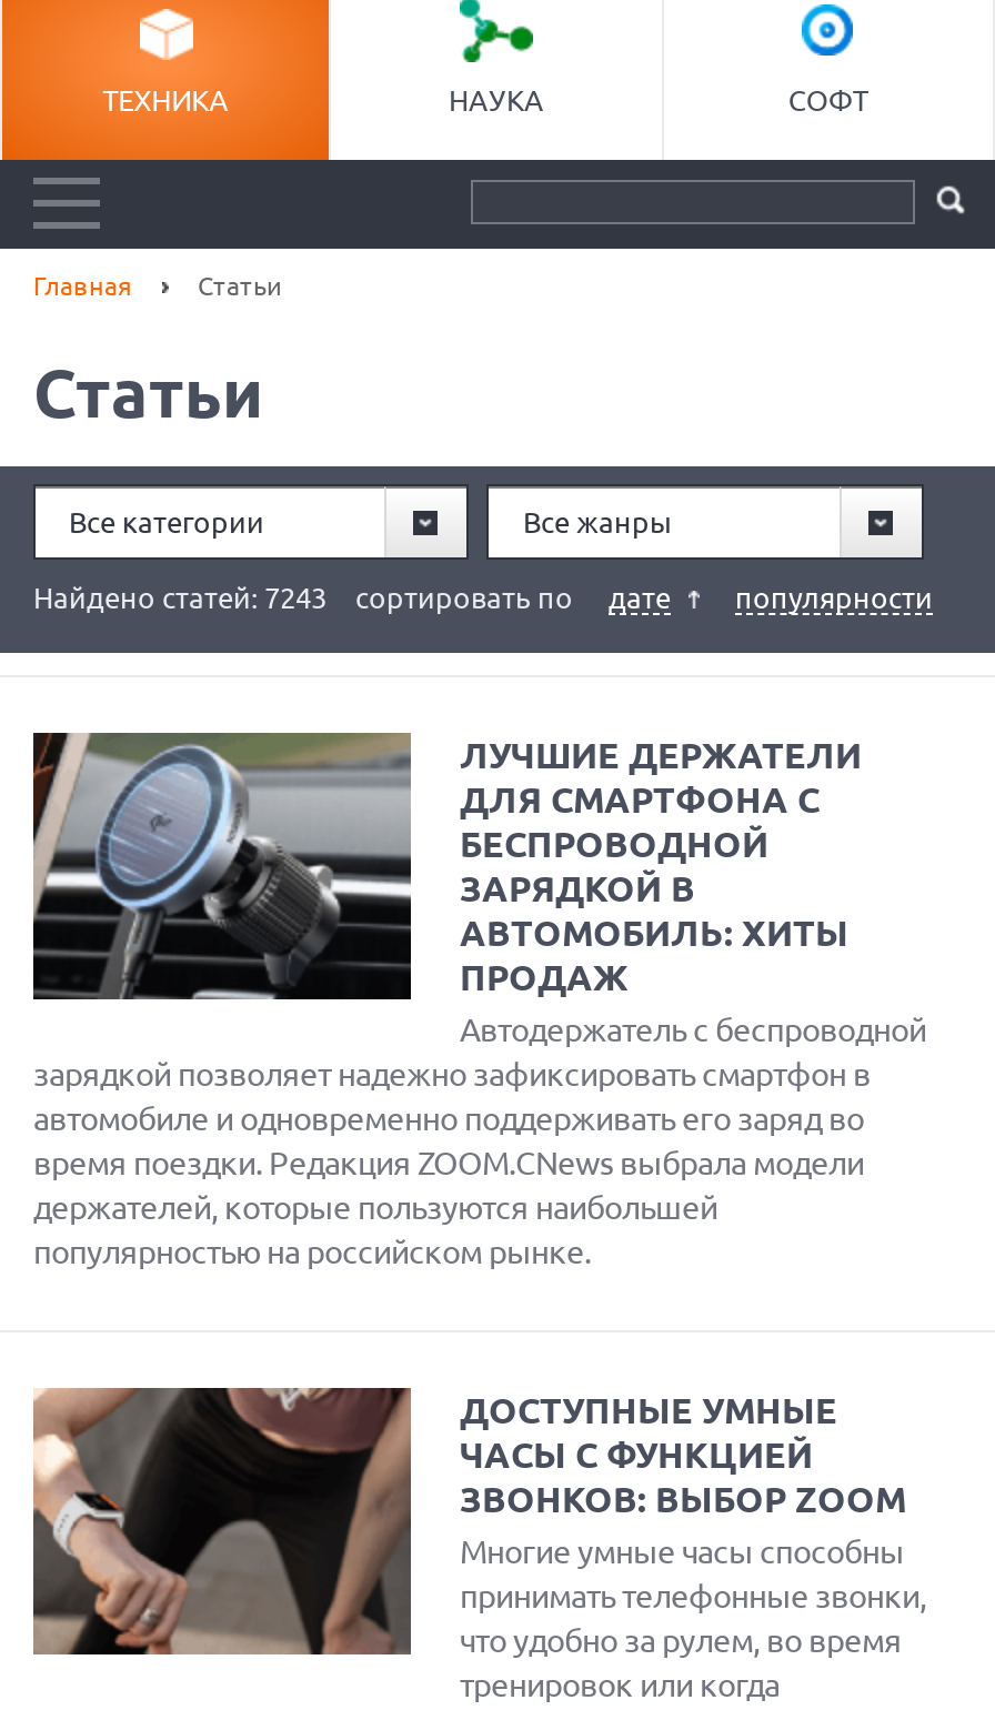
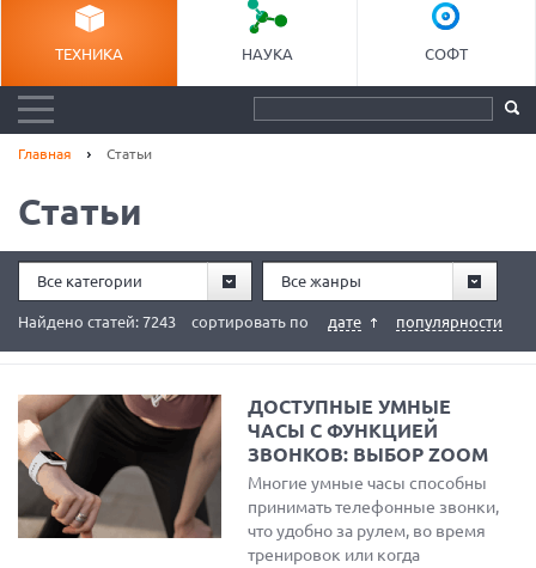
- [image]
- ЛУЧШИЕ ДЕРЖАТЕЛИ
- ДЛЯ СМАРТФОНА С
- БЕСПРОВОДНОЙ
- ЗАРЯДКОЙ В
- АВТОМОБИЛЬ: ХИТЫ
- ПРОДАЖ
- Автодержатель с беспроводной
- зарядкой позволяет надежно зафиксировать смартфон в
- автомобиле и одновременно поддерживать его заряд во
- время поездки. Редакция ZOOM.CNews выбрала модели
- держателей, которые пользуются наибольшей
- популярностью на российском рынке.
